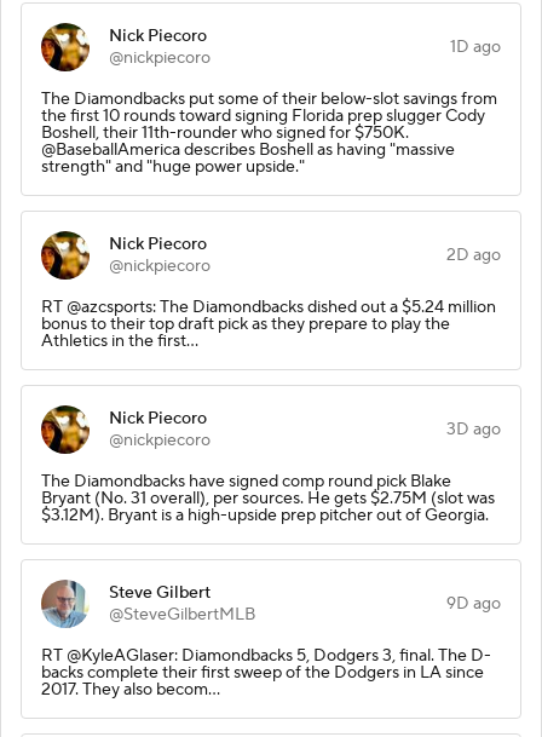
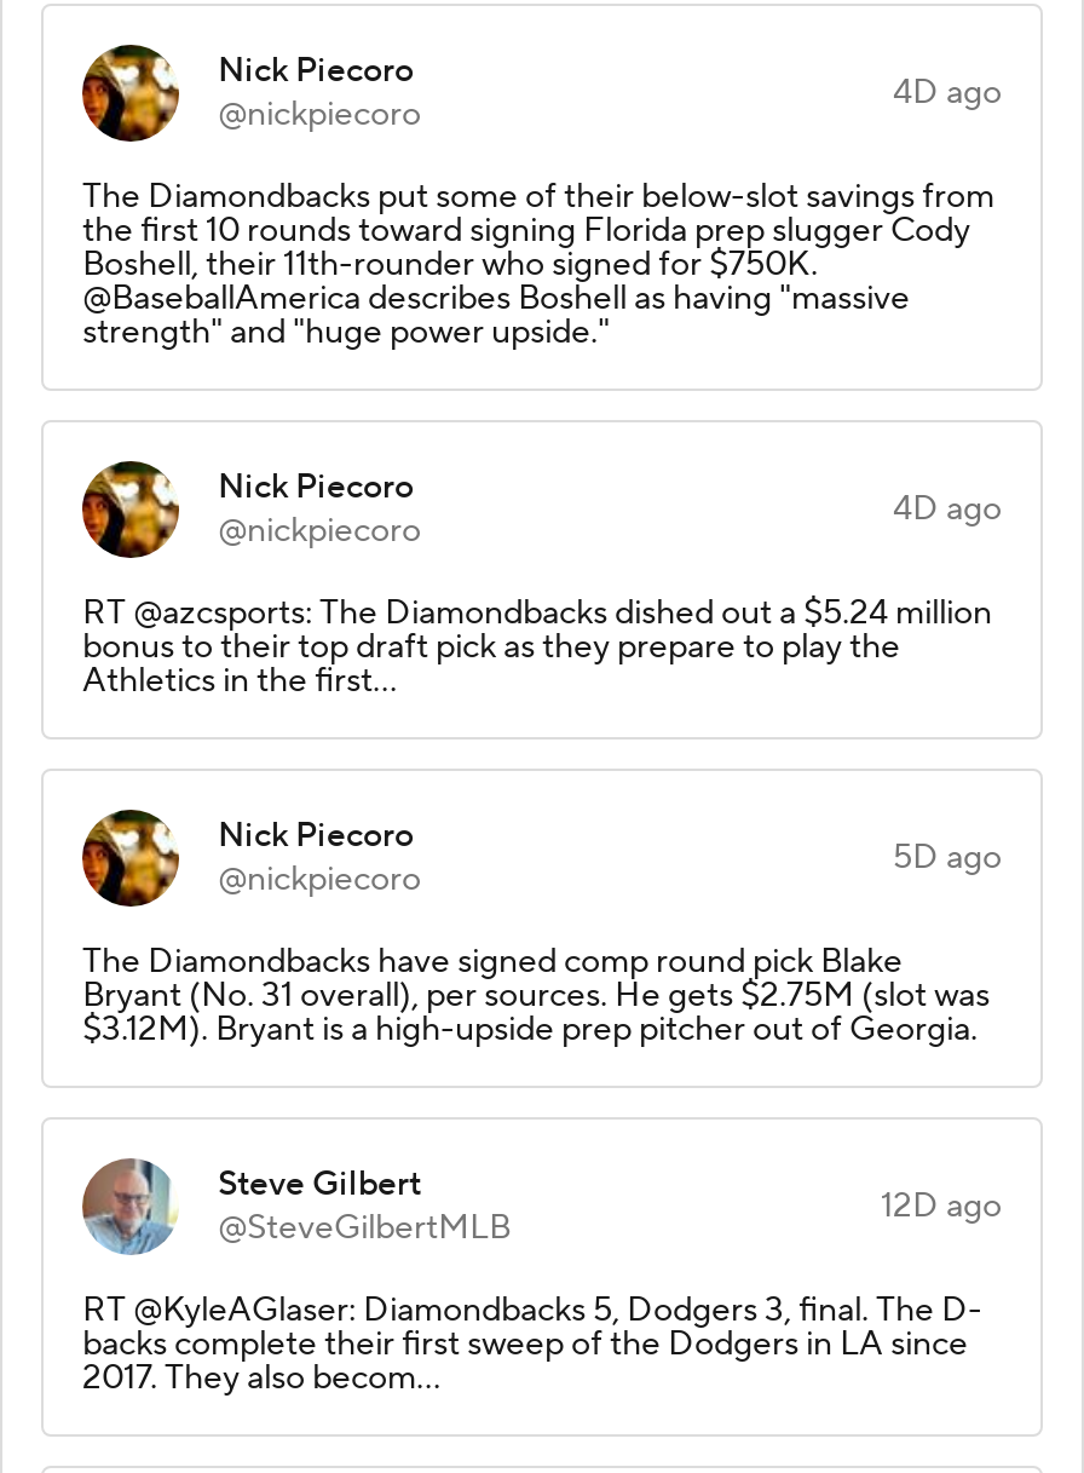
- 1D ago
+ 4D ago

- 2D ago
+ 4D ago

- 3D ago
+ 5D ago

- 9D ago
+ 12D ago
